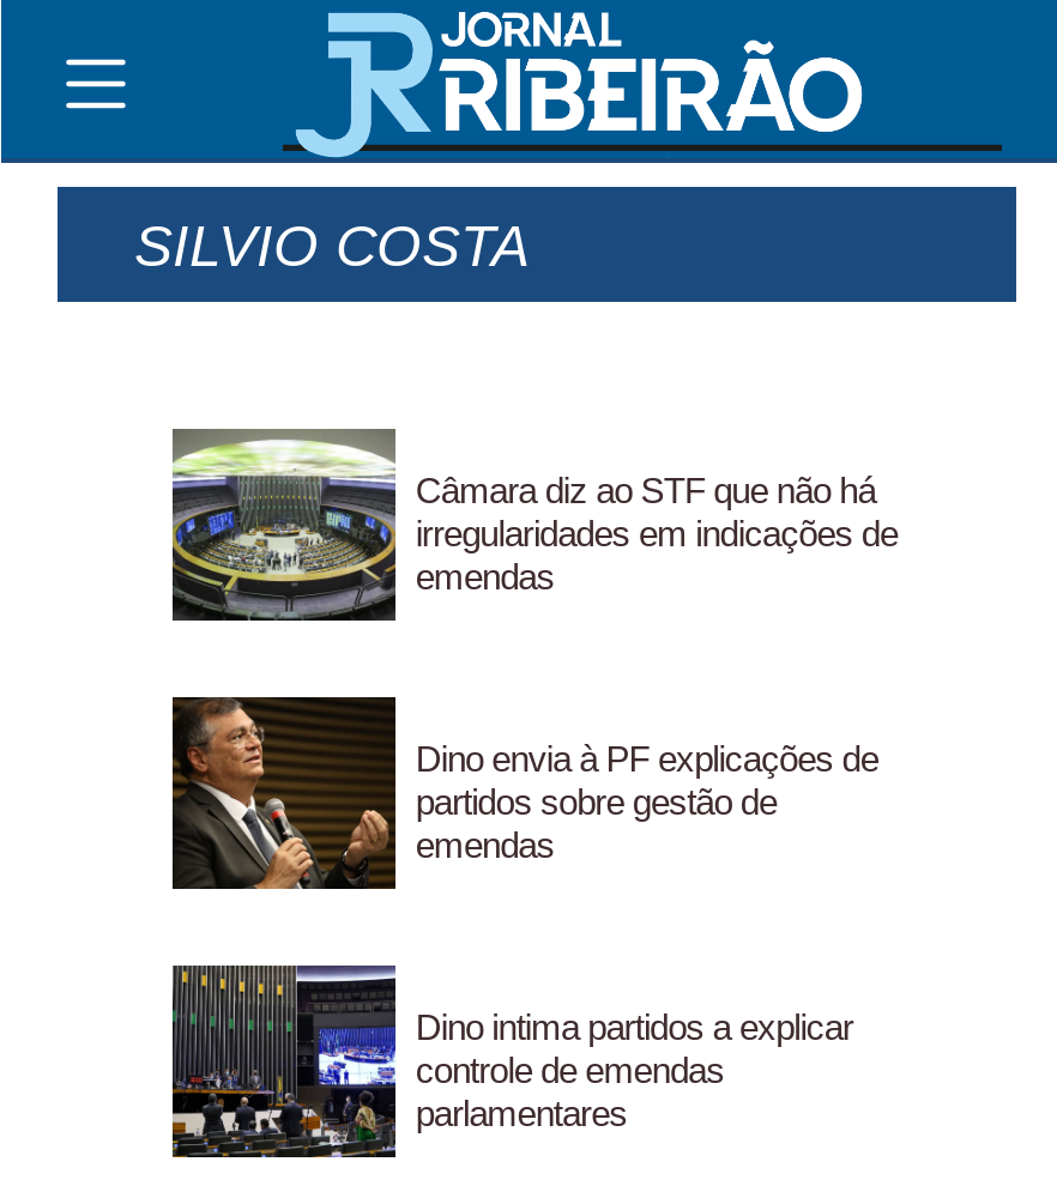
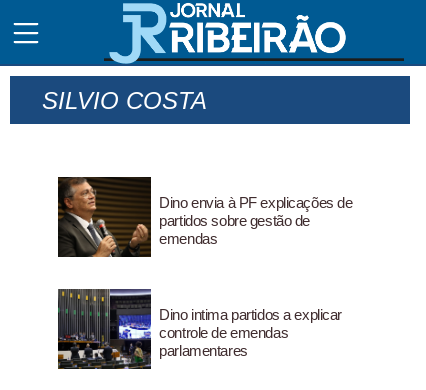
- [image]
- Câmara diz ao STF que não há
- irregularidades em indicações de
- emendas
